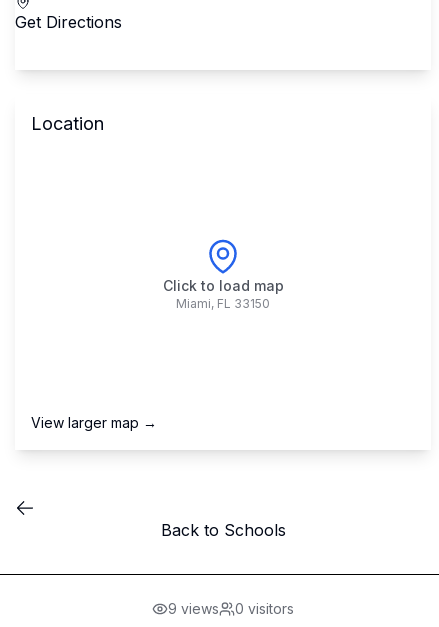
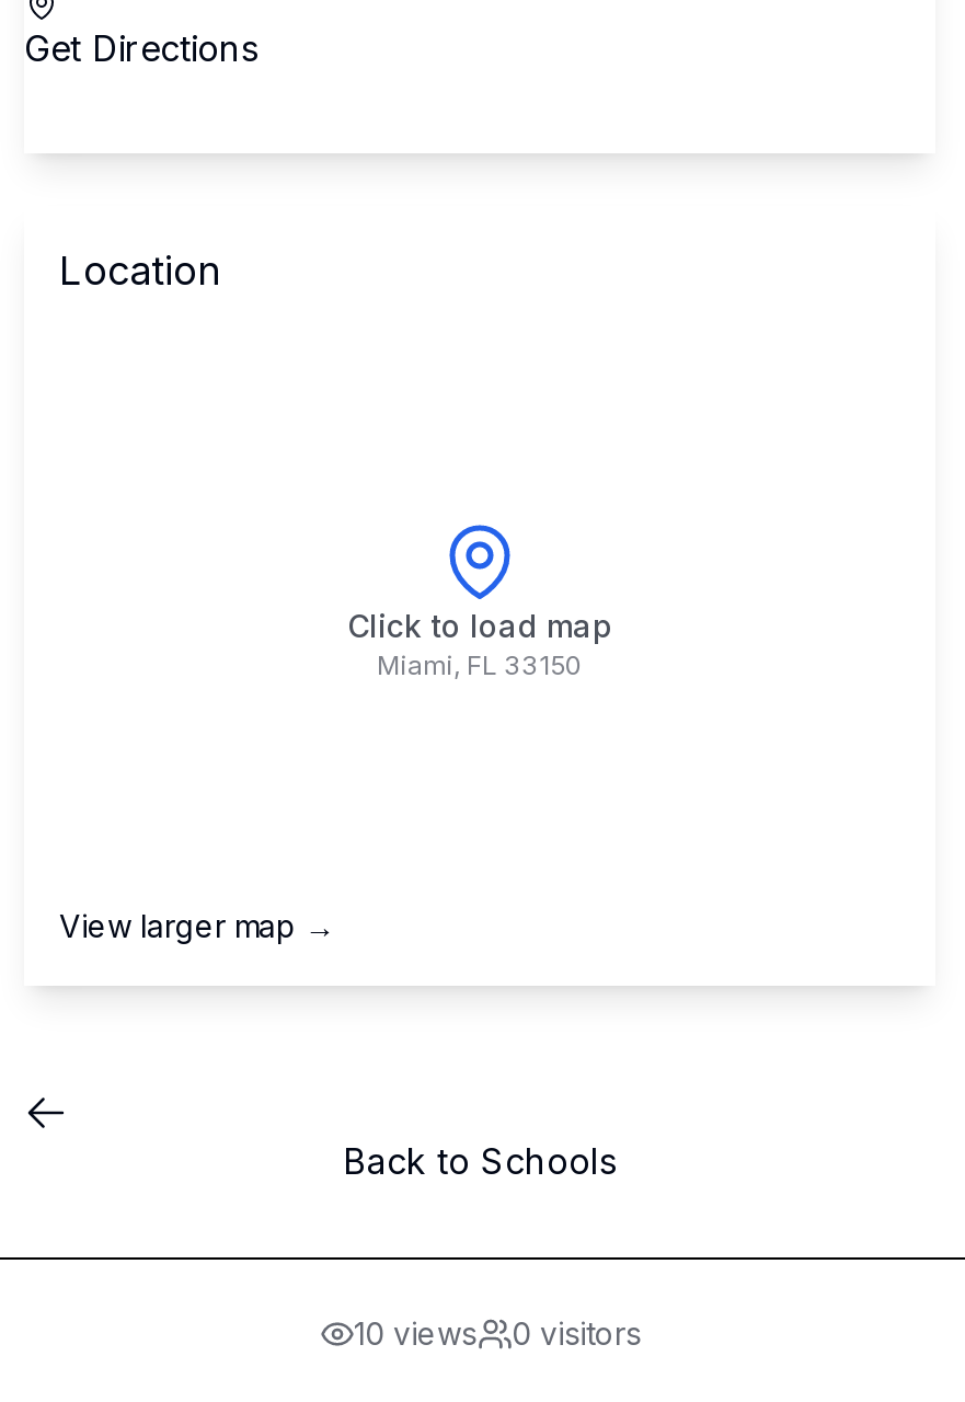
- 9 views 0 visitors
+ 10 views 0 visitors
